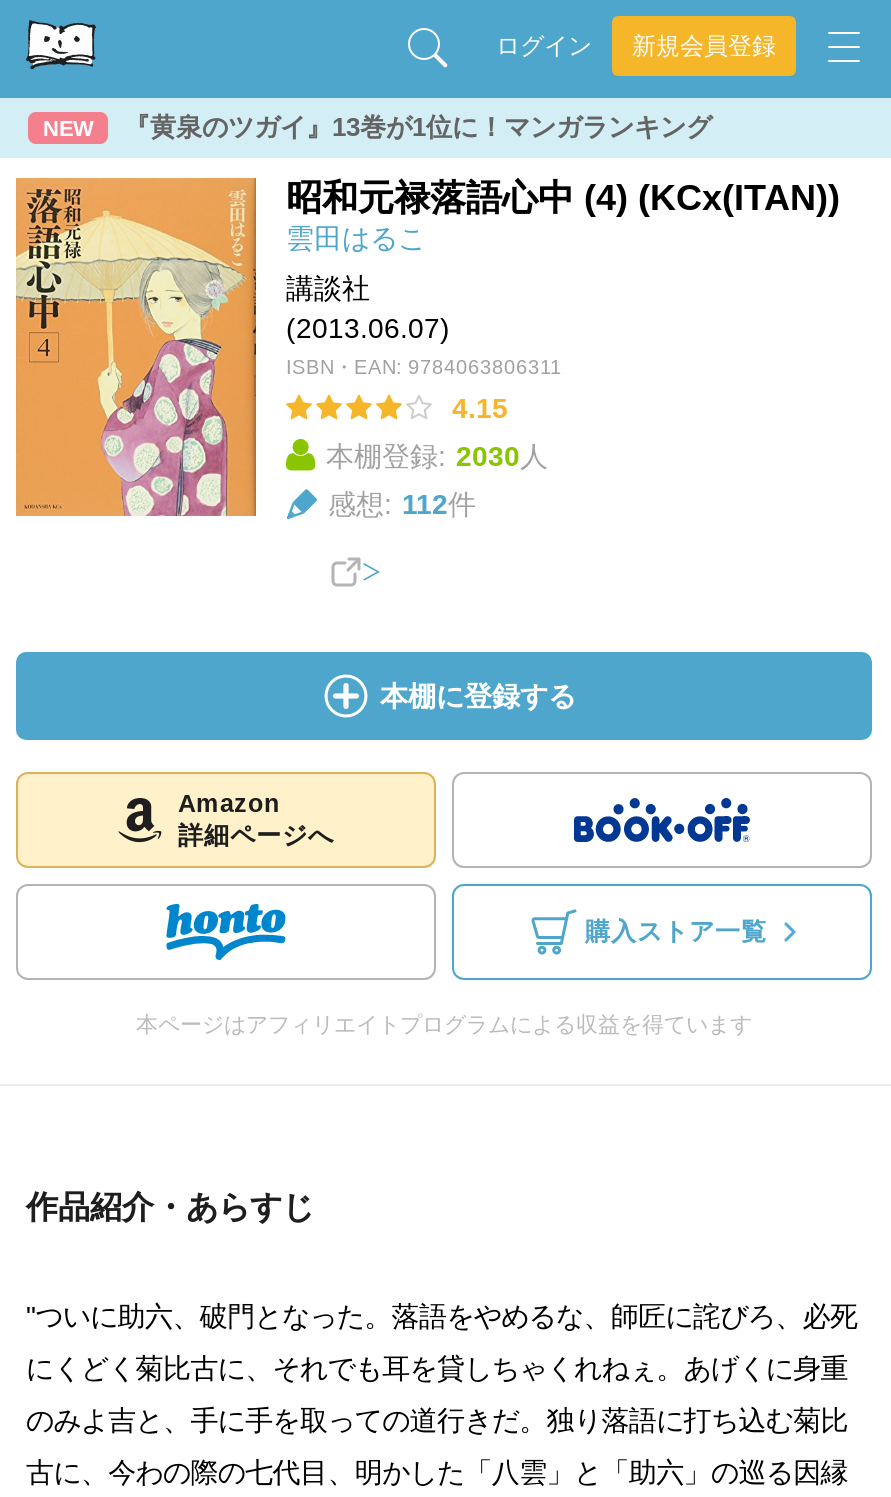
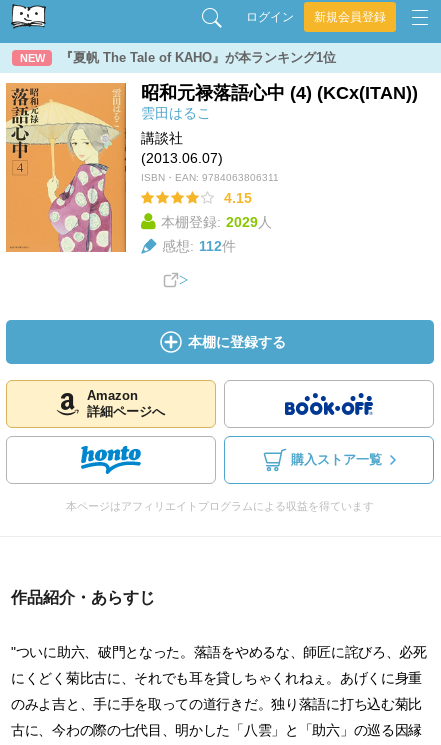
- 『黄泉のツガイ』13巻が1位に！マンガランキング
+ 『夏帆 The Tale of KAHO』が本ランキング1位

- 本棚登録: 2030人
+ 本棚登録: 2029人
